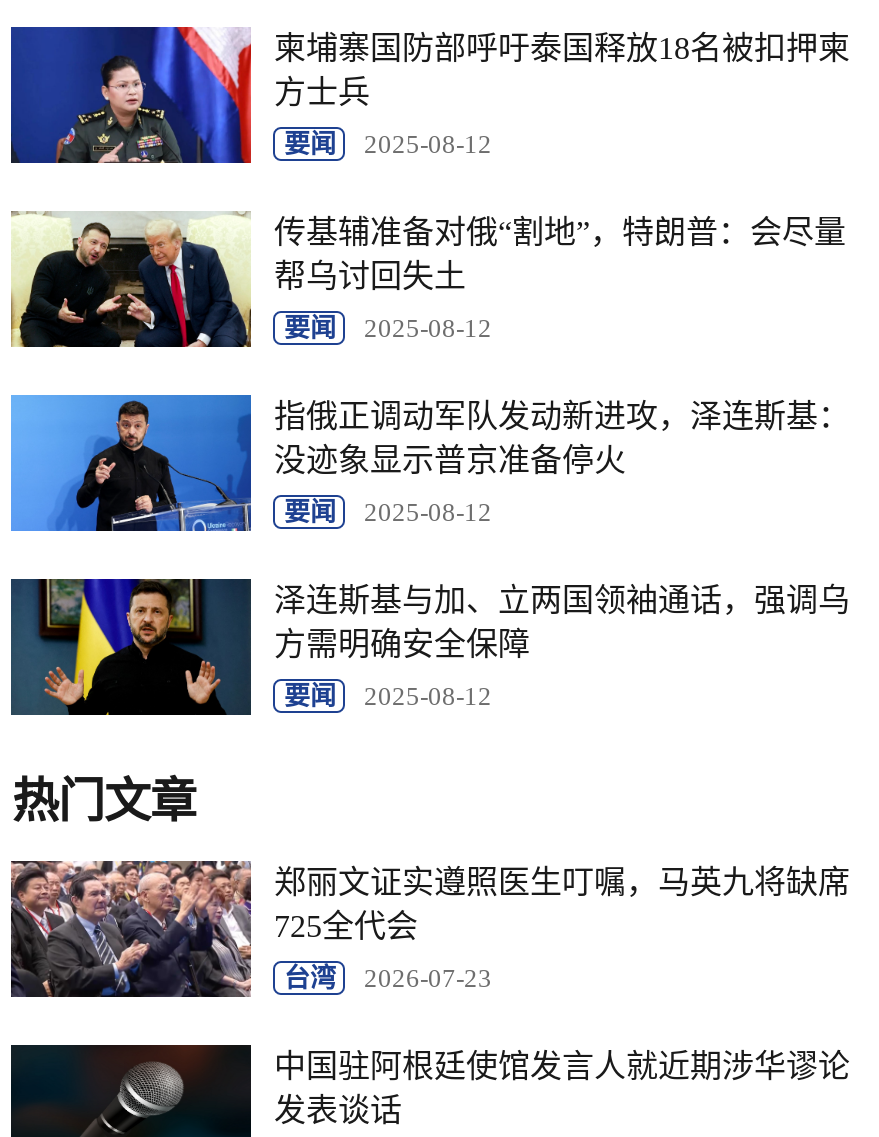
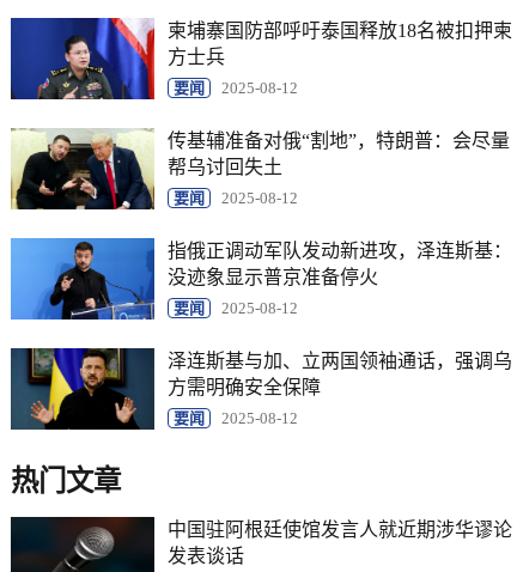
- [image]
- 郑丽文证实遵照医生叮嘱，马英九将缺席
- 725全代会
- 台湾
- 2026-07-23
